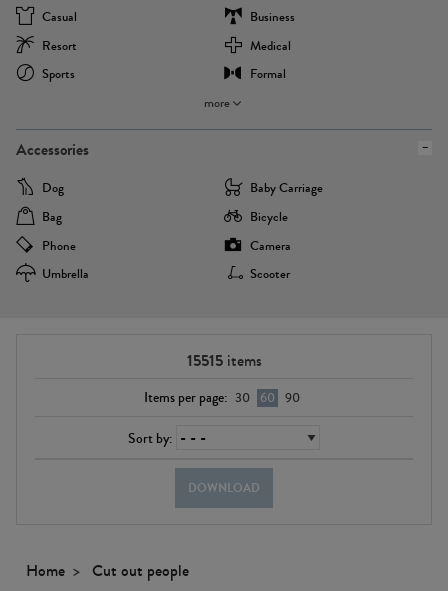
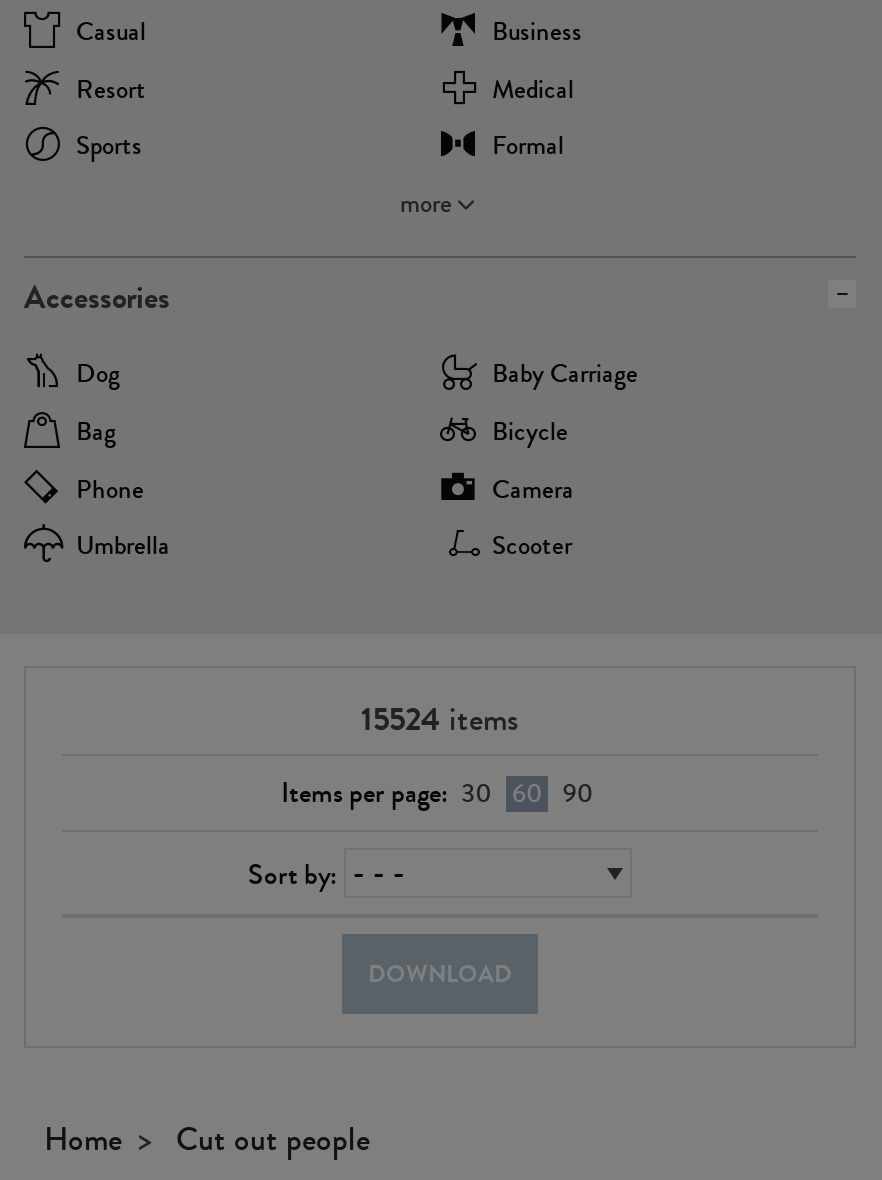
- 15515 items
+ 15524 items
